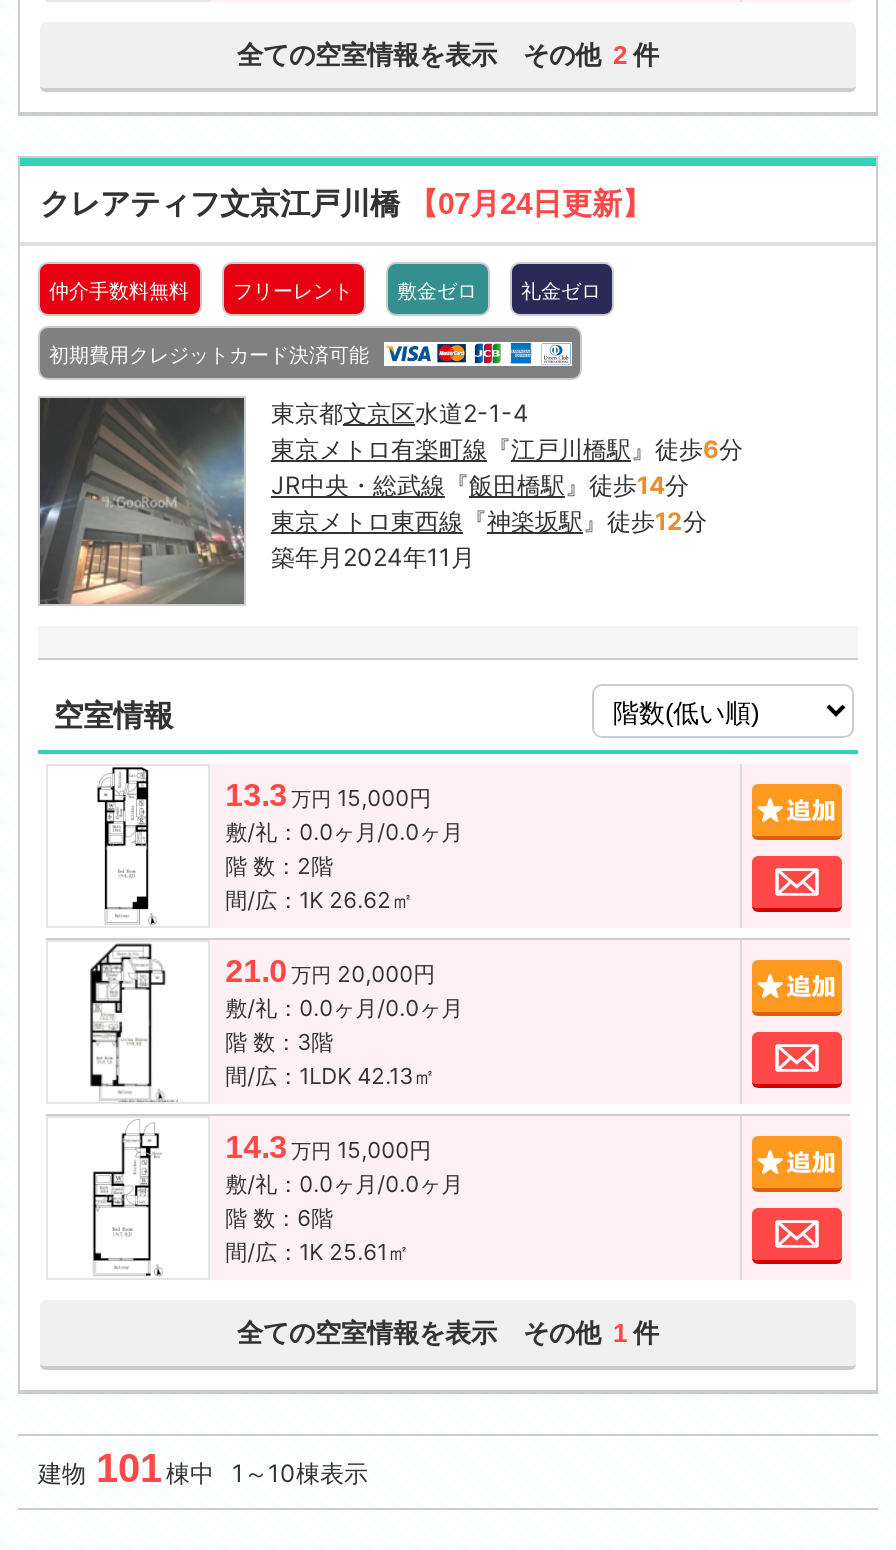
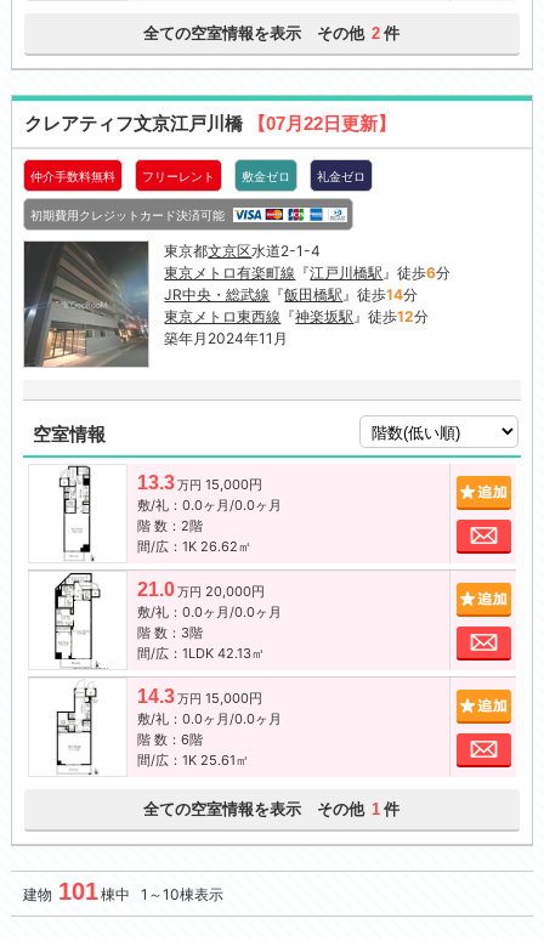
- クレアティフ文京江戸川橋【07月24日更新】
+ クレアティフ文京江戸川橋【07月22日更新】
